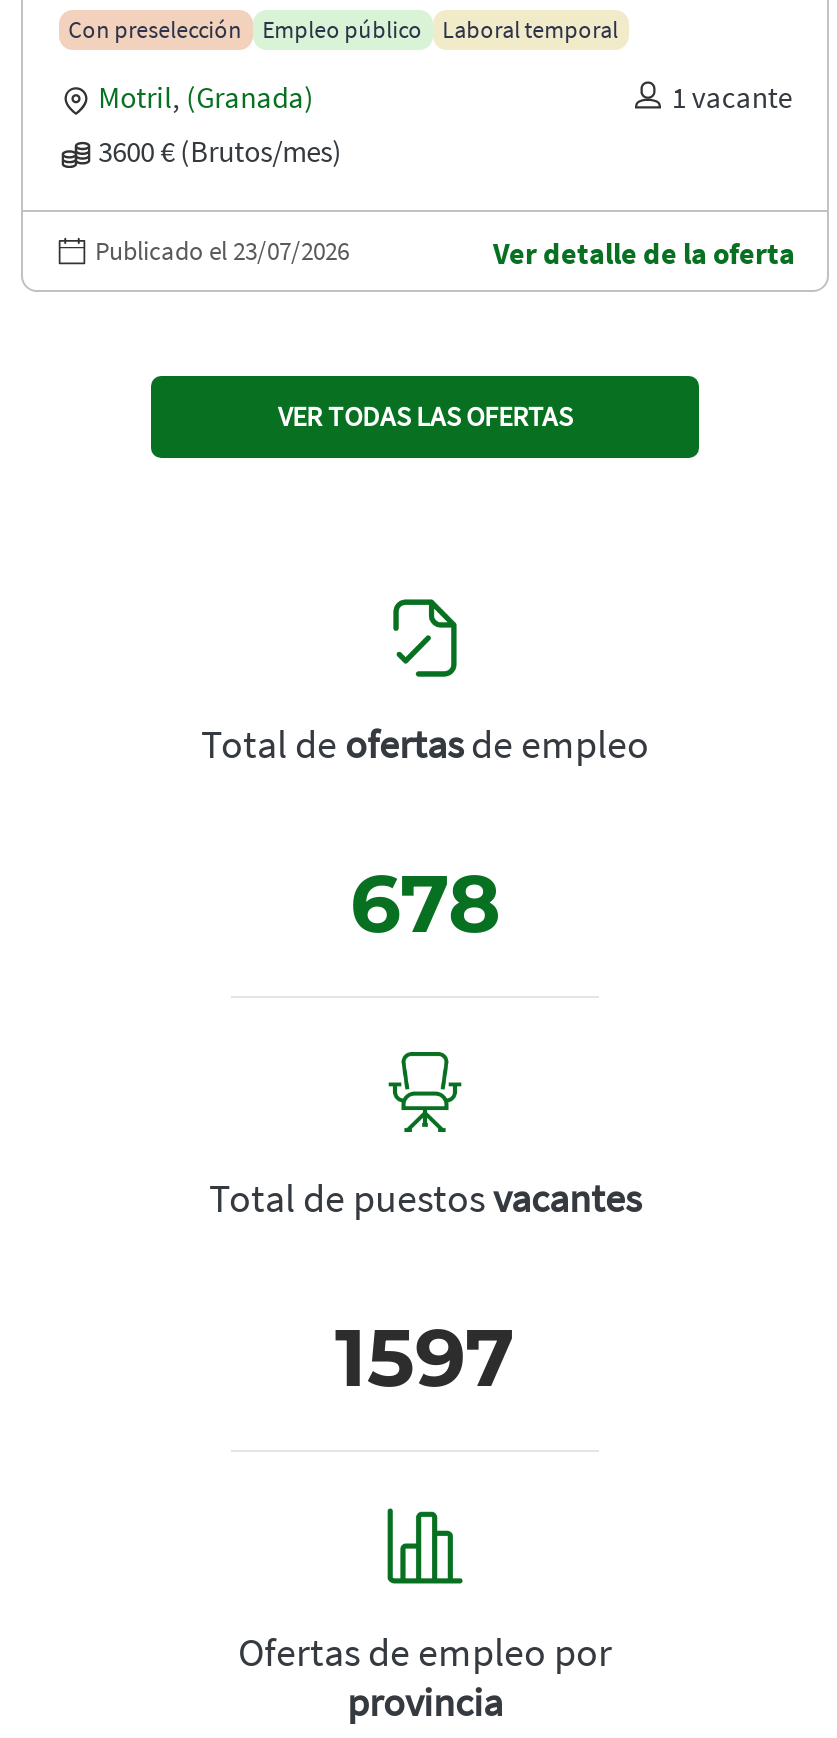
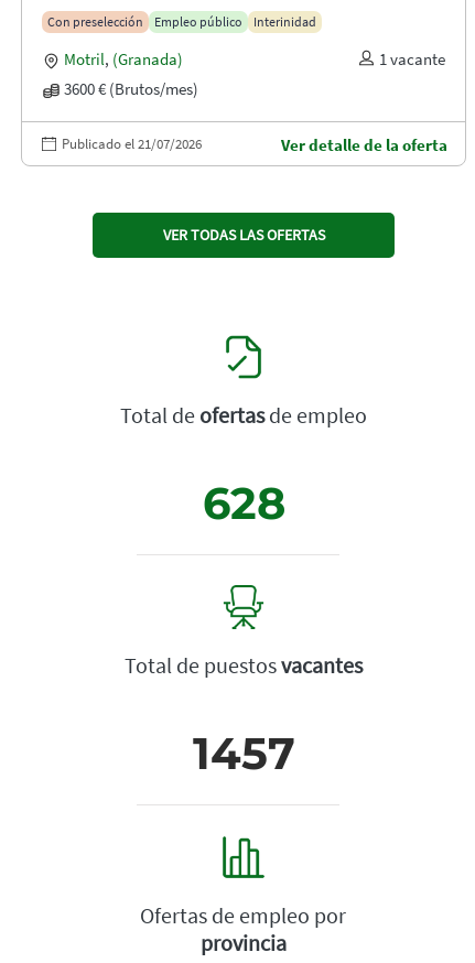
- Laboral temporal
+ Interinidad

- Publicado el 23/07/2026
+ Publicado el 21/07/2026

- 678
+ 628

- 1597
+ 1457
